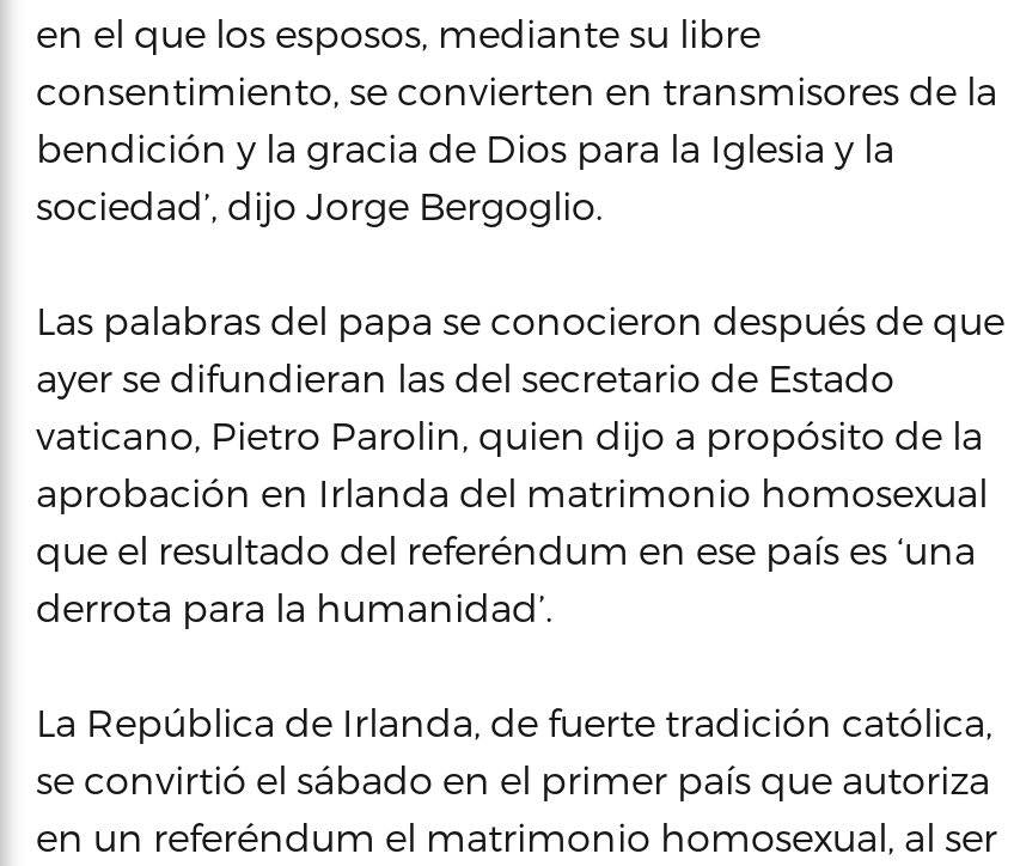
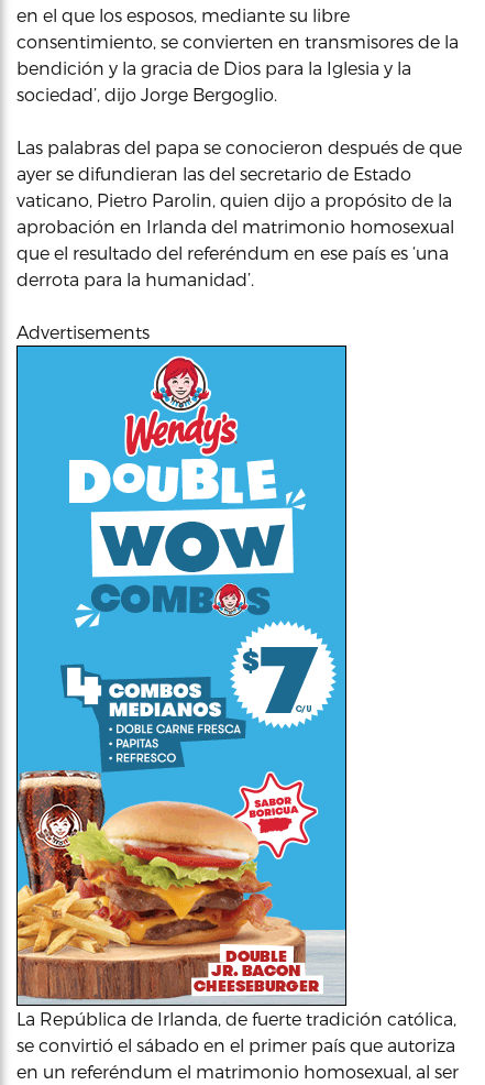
+ [image]

+ Advertisements
